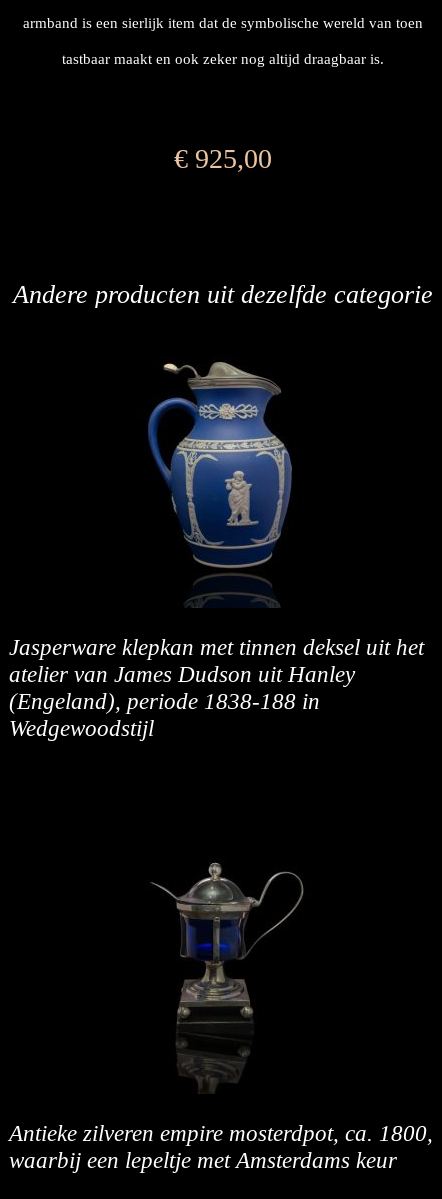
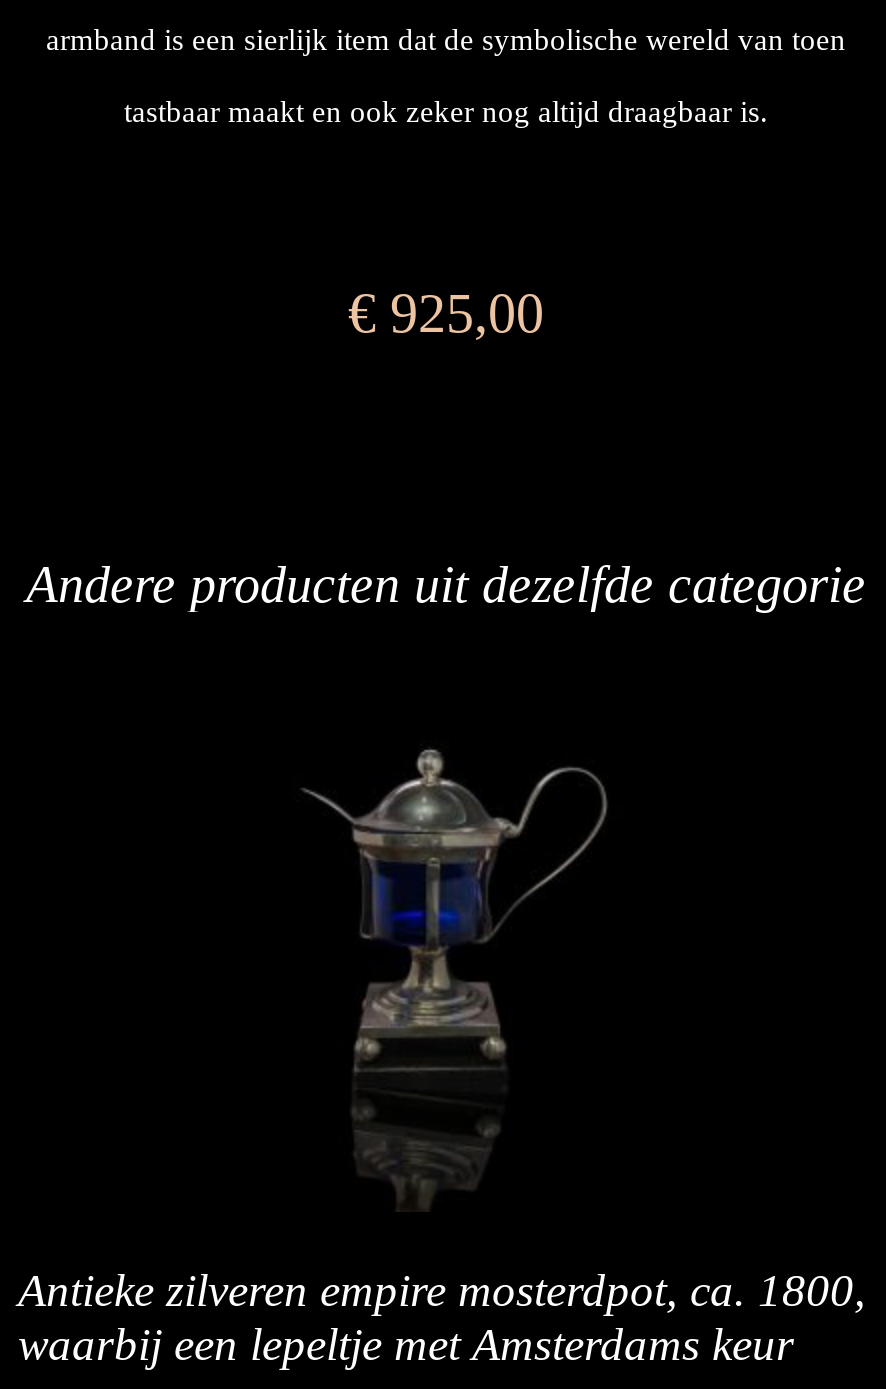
- [image]
- Jasperware klepkan met tinnen deksel uit het
- atelier van James Dudson uit Hanley
- (Engeland), periode 1838-188 in
- Wedgewoodstijl
